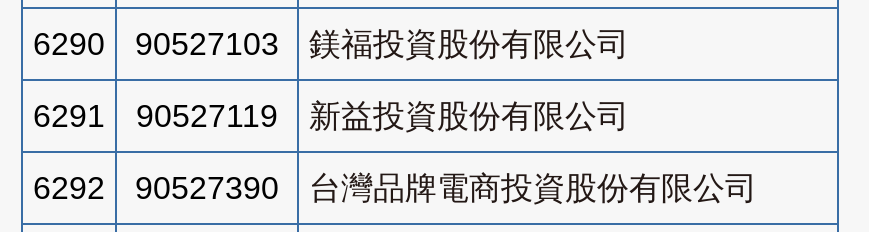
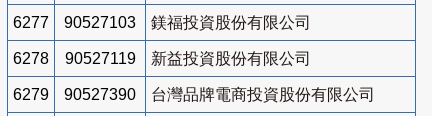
- 6290 90527103 鎂福投資股份有限公司
+ 6277 90527103 鎂福投資股份有限公司

- 6291 90527119 新益投資股份有限公司
+ 6278 90527119 新益投資股份有限公司

- 6292 90527390 台灣品牌電商投資股份有限公司
+ 6279 90527390 台灣品牌電商投資股份有限公司
